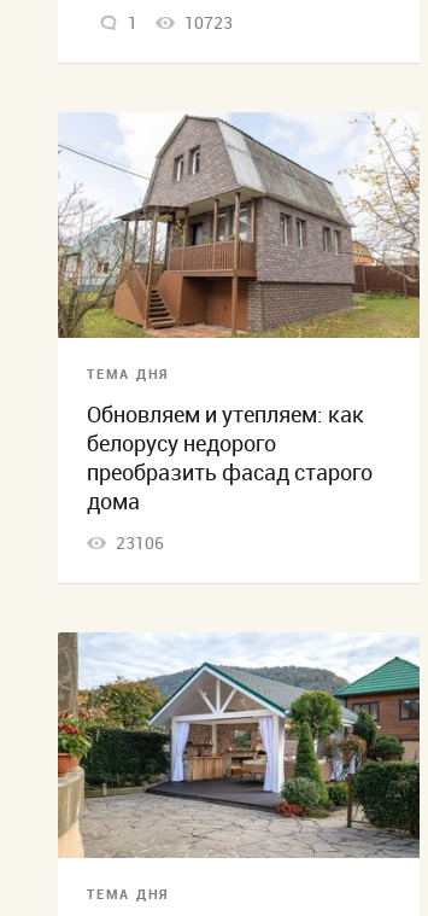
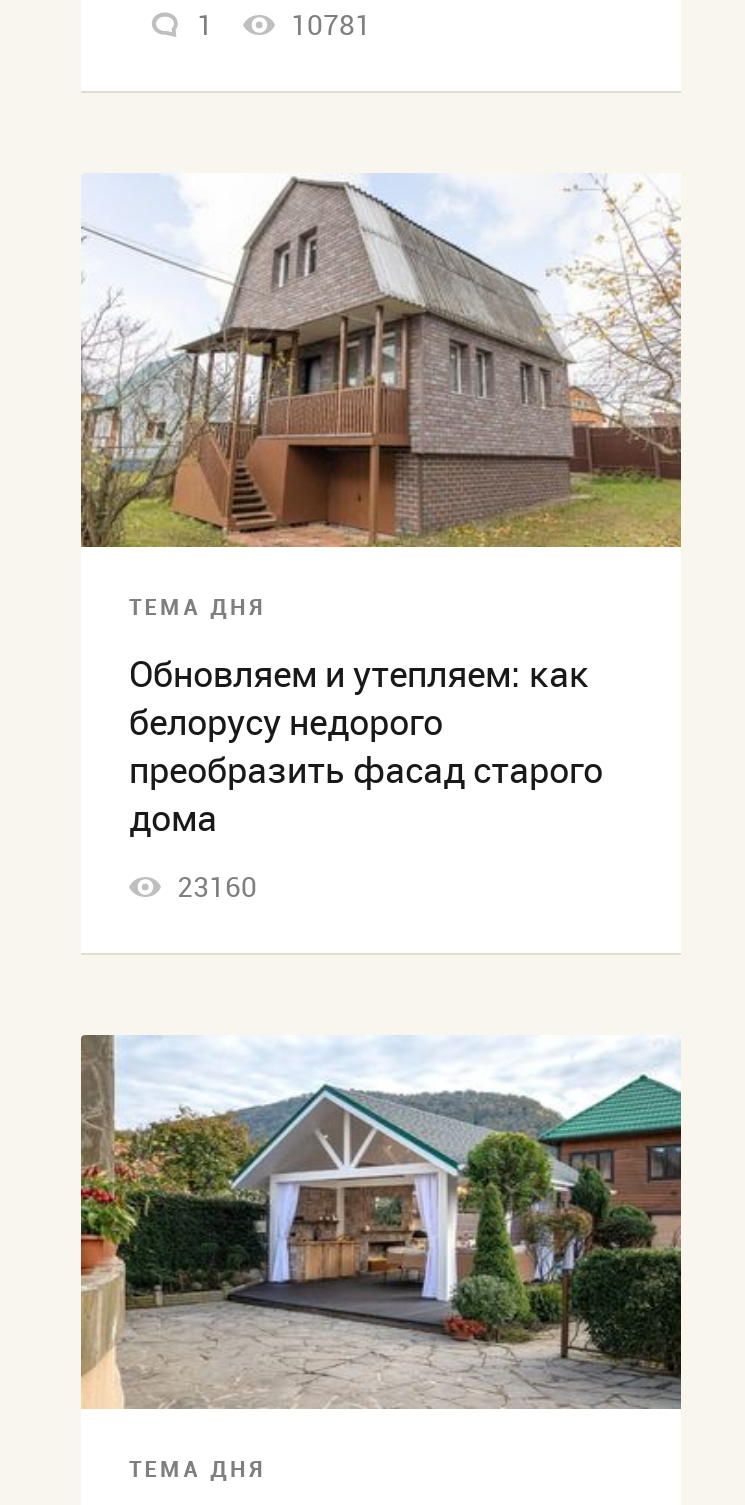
- 10723
+ 10781

- 23106
+ 23160
